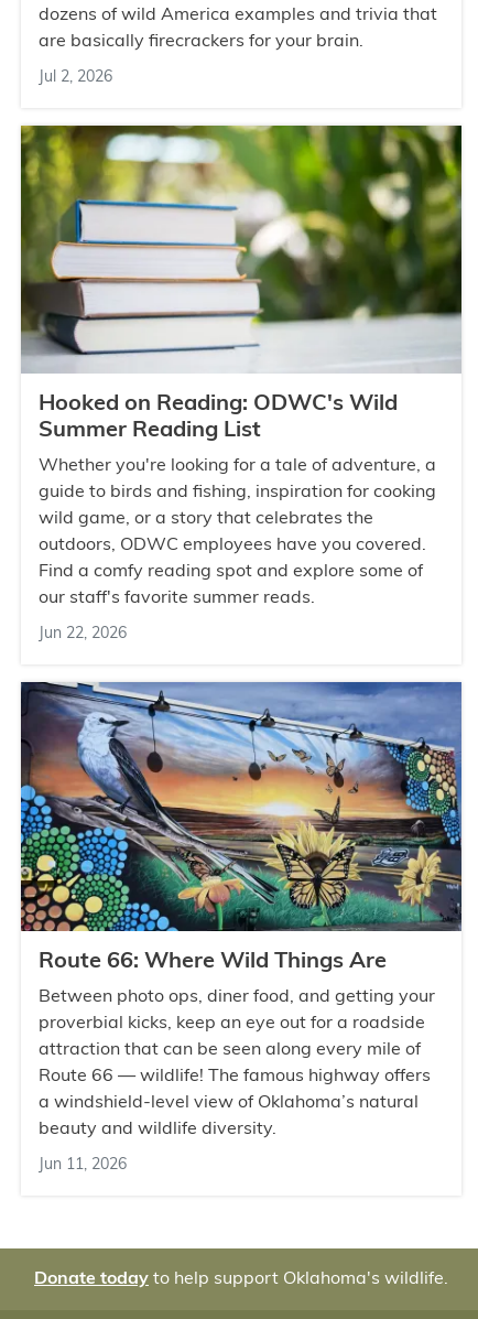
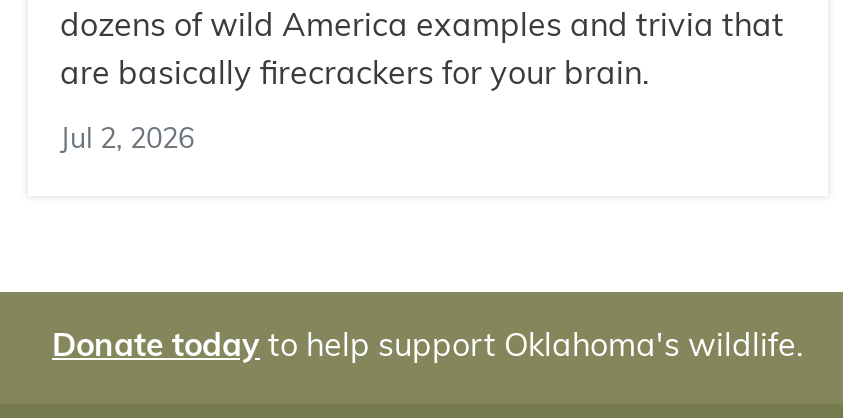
- [image]
- Hooked on Reading: ODWC's Wild
- Summer Reading List
- Whether you're looking for a tale of adventure, a
- guide to birds and fishing, inspiration for cooking
- wild game, or a story that celebrates the
- outdoors, ODWC employees have you covered.
- Find a comfy reading spot and explore some of
- our staff's favorite summer reads.
- Jun 22, 2026

- [image]
- Route 66: Where Wild Things Are
- Between photo ops, diner food, and getting your
- proverbial kicks, keep an eye out for a roadside
- attraction that can be seen along every mile of
- Route 66 — wildlife! The famous highway offers
- a windshield-level view of Oklahoma’s natural
- beauty and wildlife diversity.
- Jun 11, 2026
